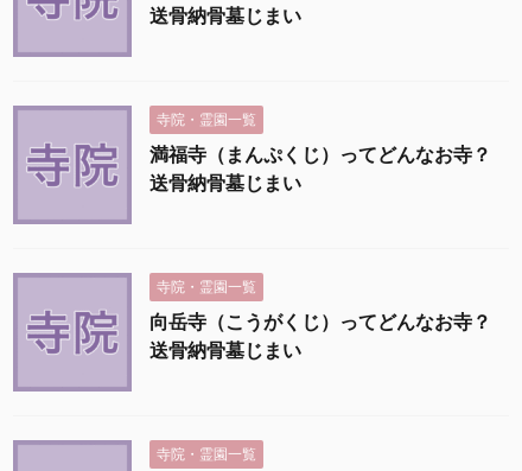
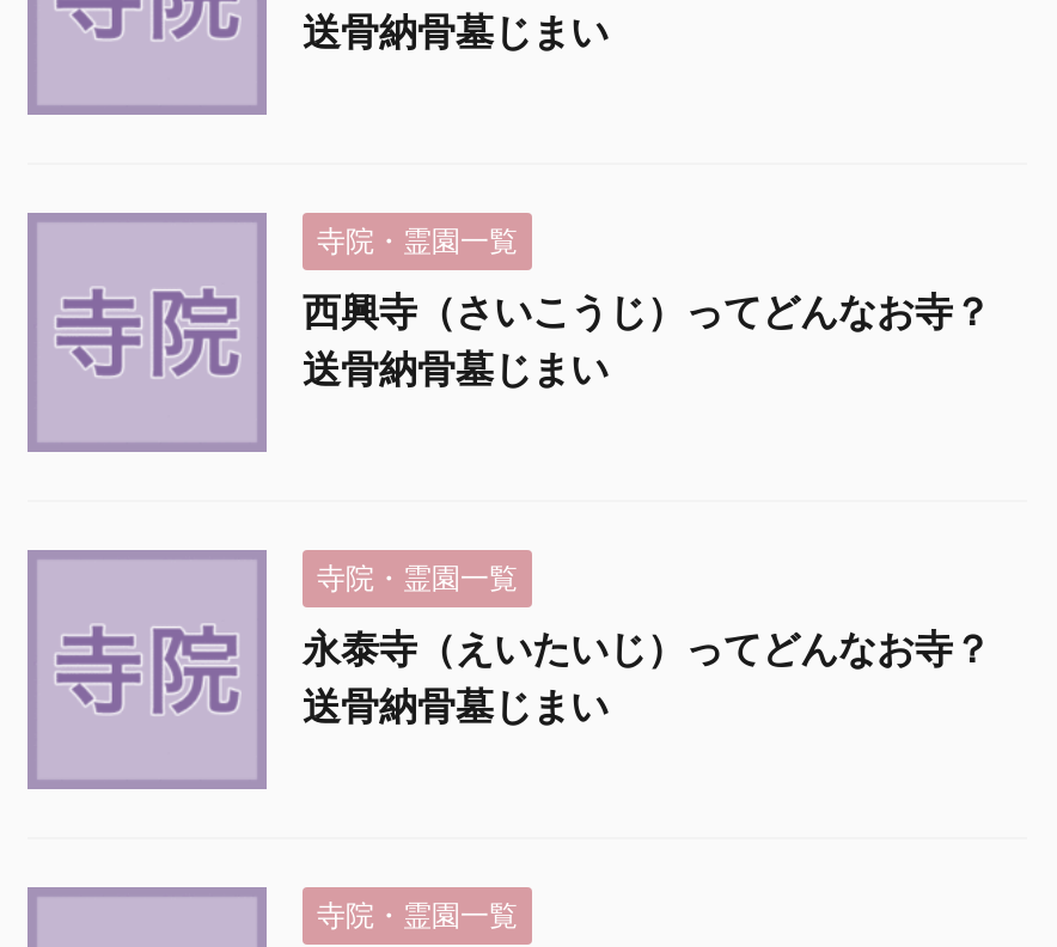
- 満福寺（まんぷくじ）ってどんなお寺？
+ 西興寺（さいこうじ）ってどんなお寺？

- 向岳寺（こうがくじ）ってどんなお寺？
+ 永泰寺（えいたいじ）ってどんなお寺？
